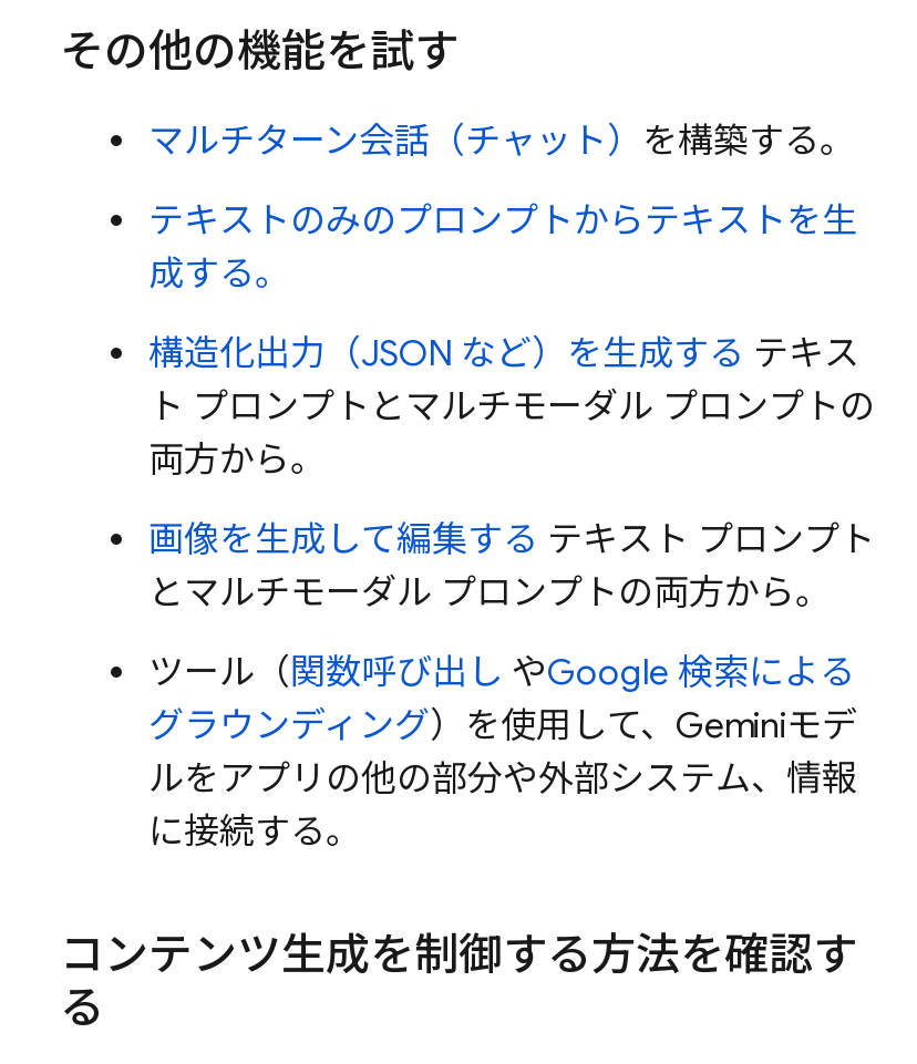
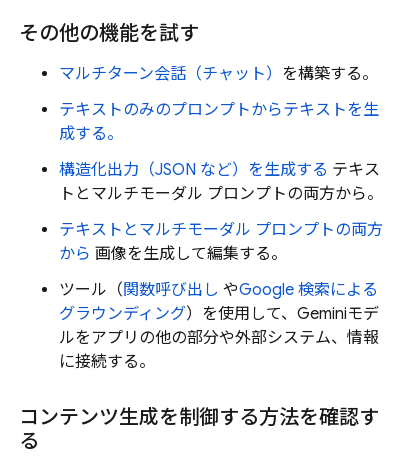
- ト プロンプトとマルチモーダル プロンプトの
- 両方から。
+ トとマルチモーダル プロンプトの両方から。

- 画像を生成して編集するテキスト プロンプト
- とマルチモーダル プロンプトの両方から。
+ テキストとマルチモーダル プロンプトの両方
+ から画像を生成して編集する。
